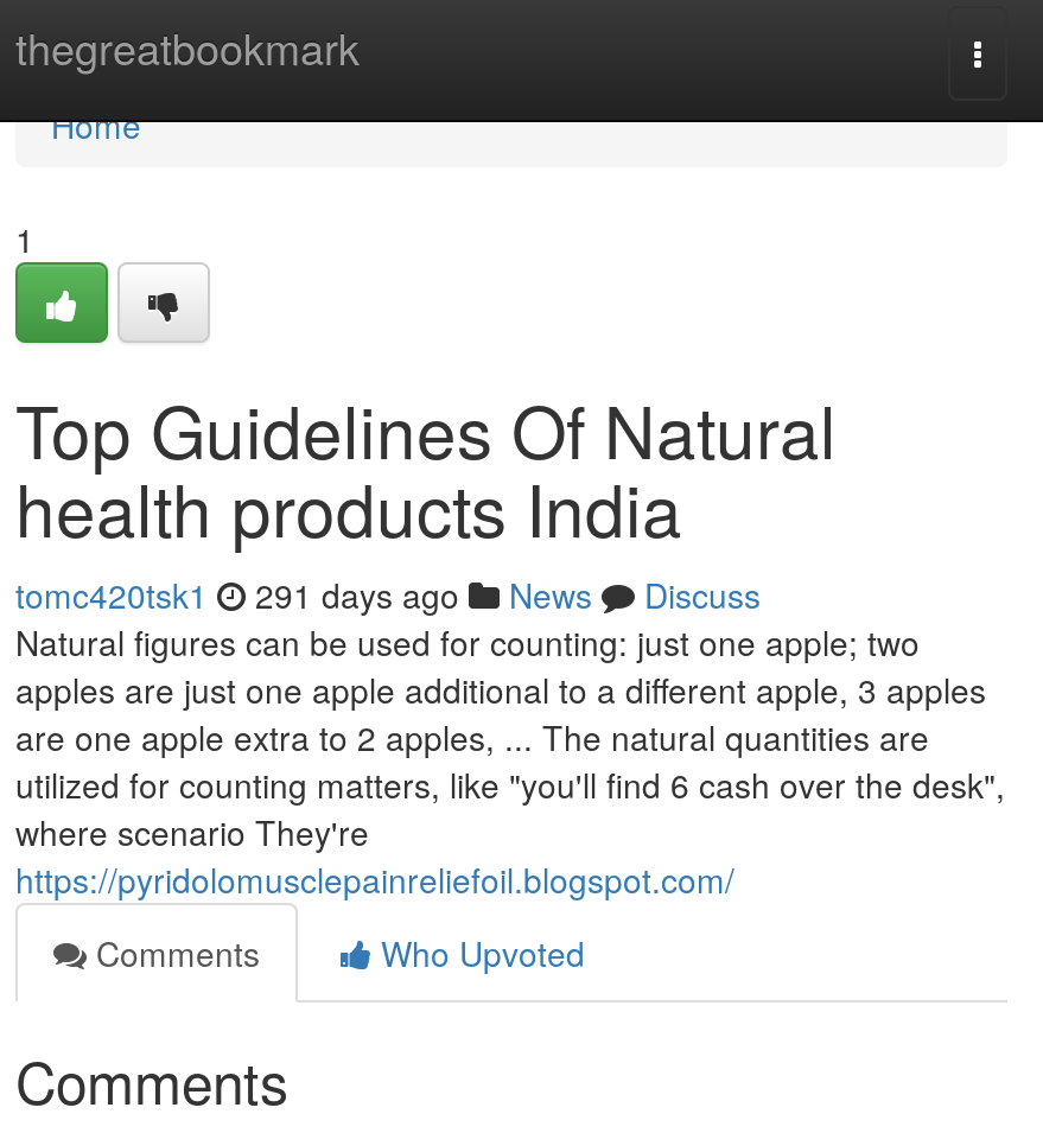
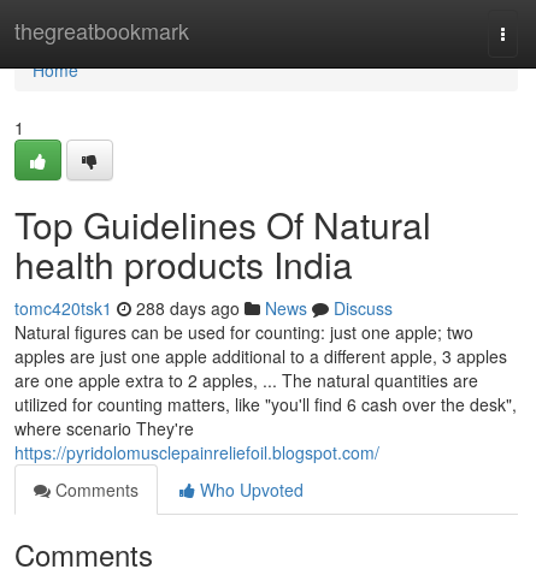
- tomc420tsk1 291 days ago News Discuss
+ tomc420tsk1 288 days ago News Discuss
